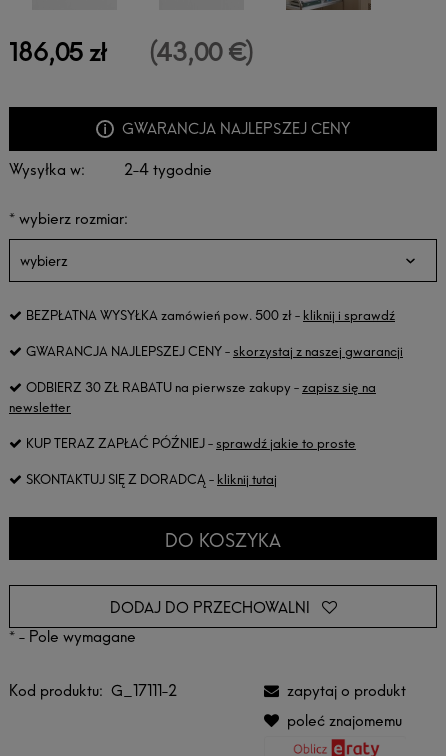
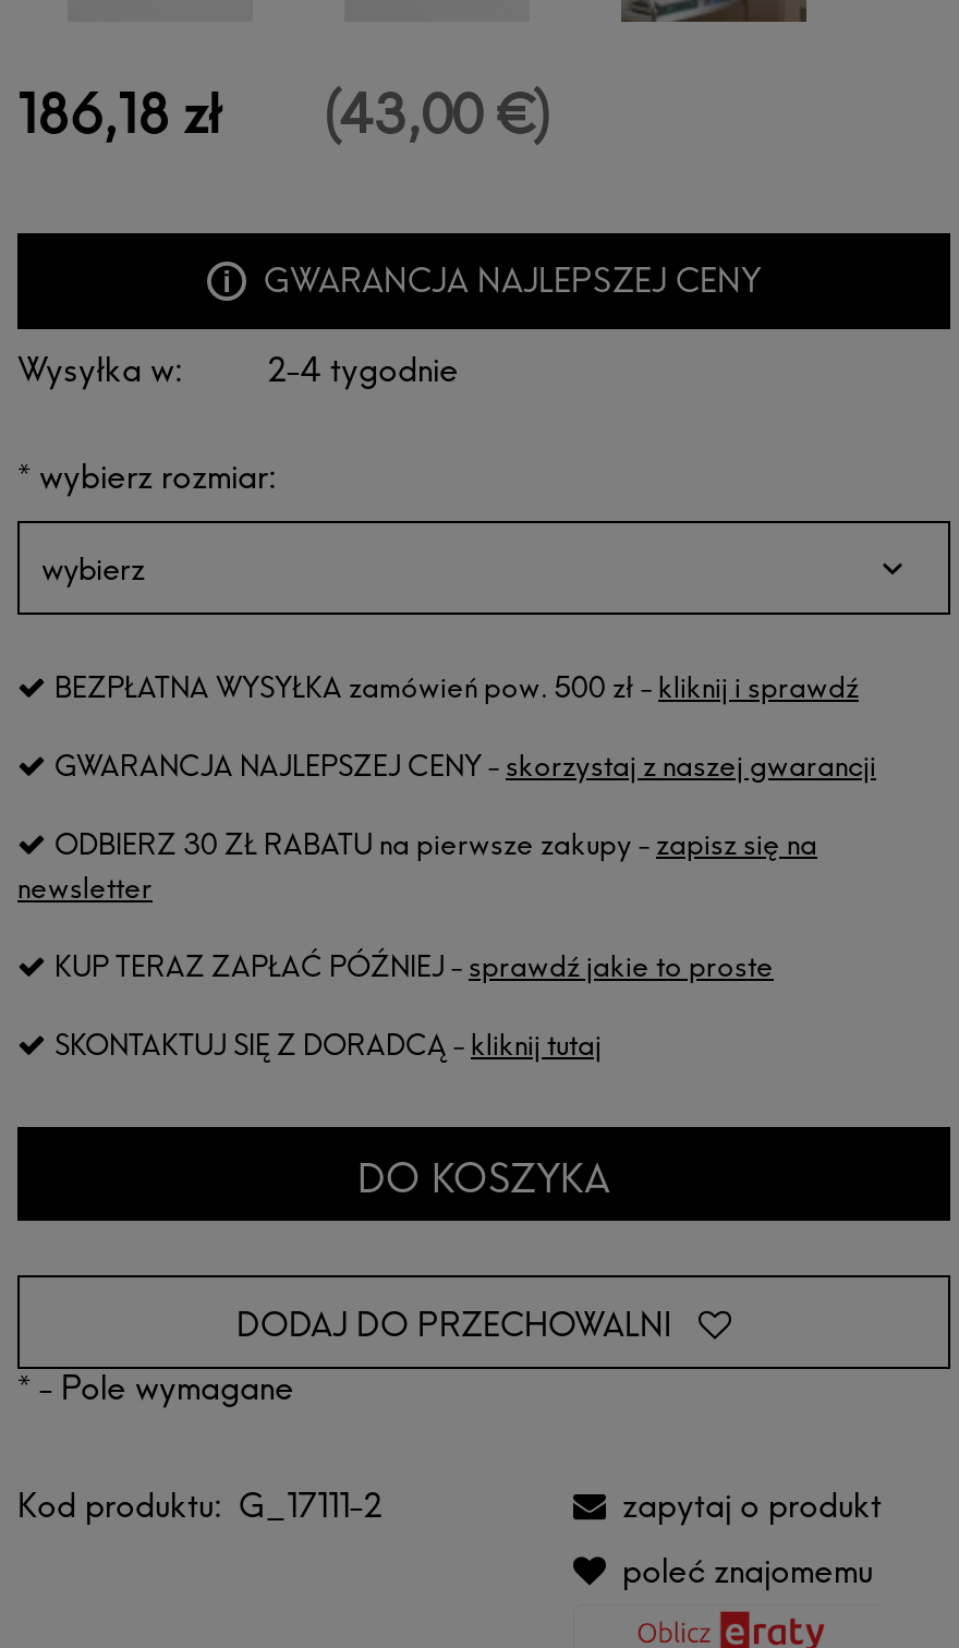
- 186,05 zł (43,00 €)
+ 186,18 zł (43,00 €)
